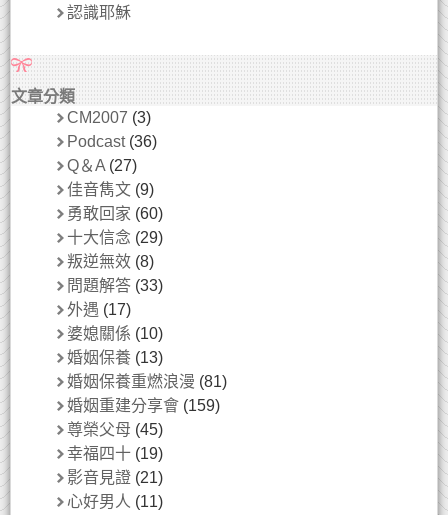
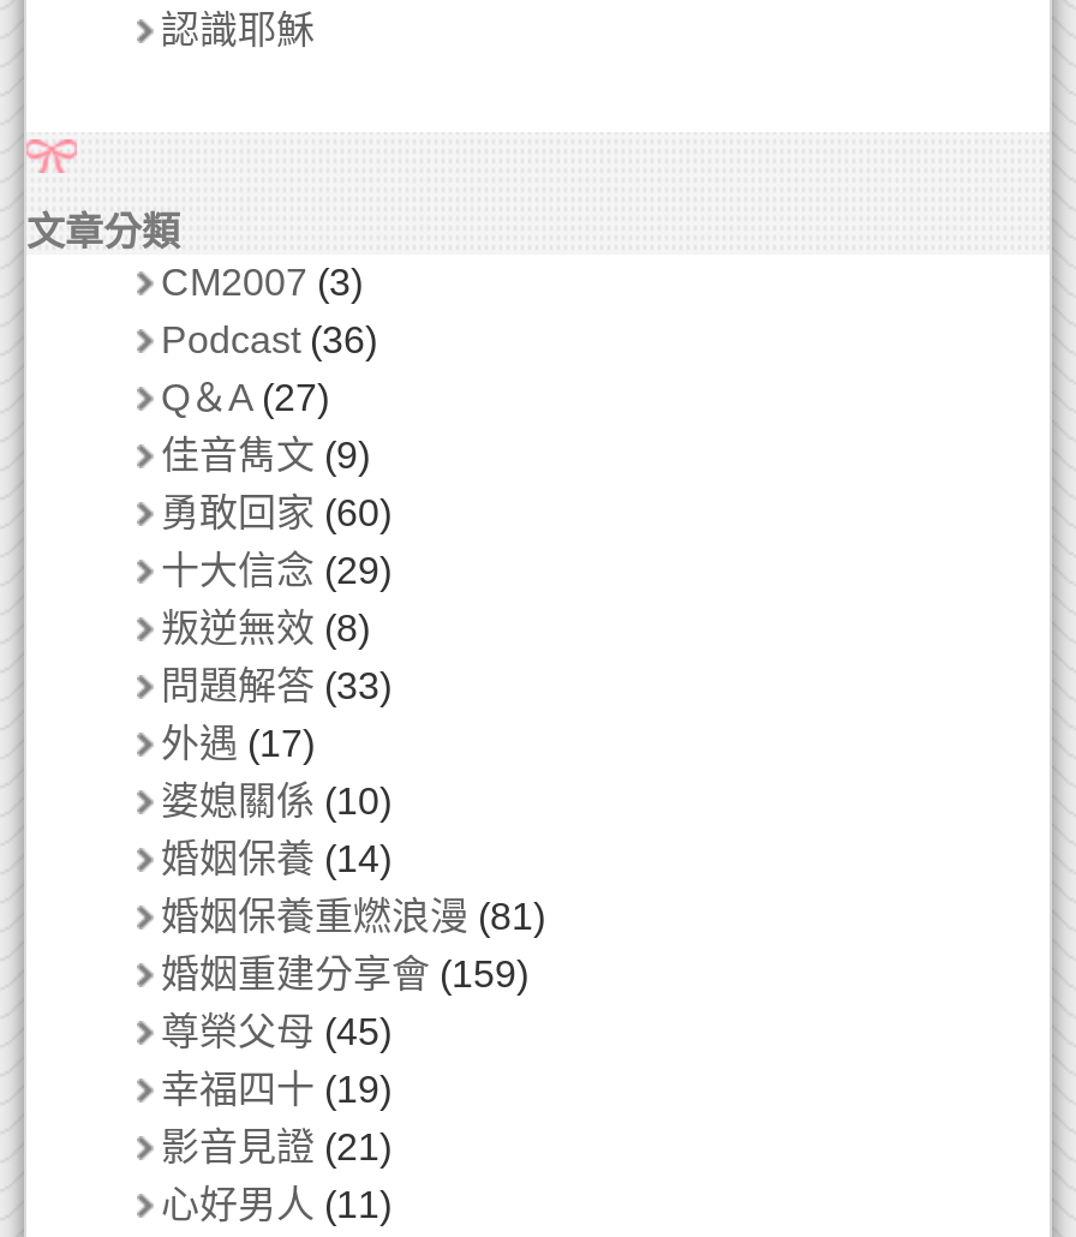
- 婚姻保養(13)
+ 婚姻保養(14)
